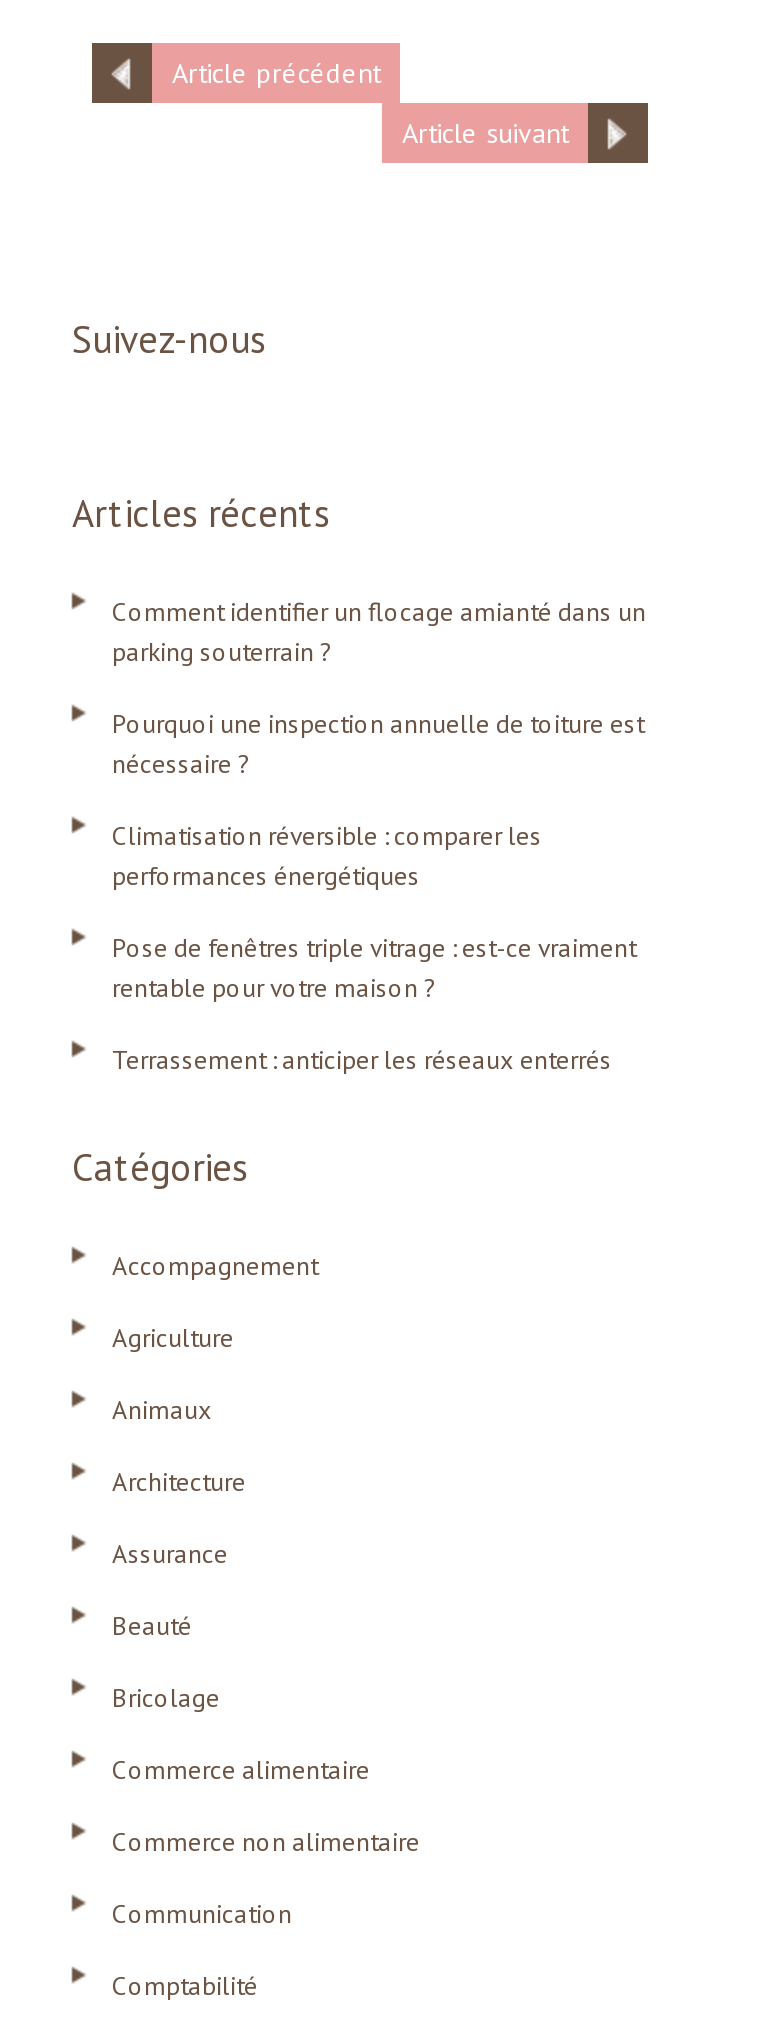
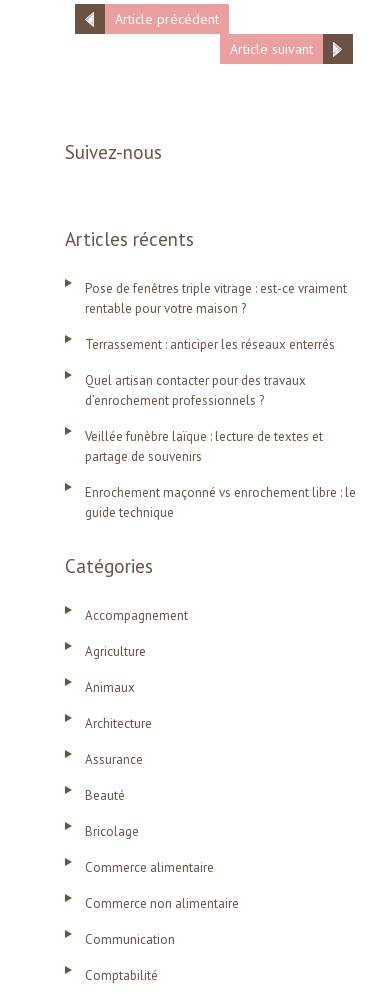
- Comment identifier un flocage amianté dans un
- parking souterrain ?
- Pourquoi une inspection annuelle de toiture est
- nécessaire ?
- Climatisation réversible : comparer les
- performances énergétiques

moved up: Pose de fenêtres triple vitrage : est-ce vraiment | rentable pour votre maison ? | Terrassement : anticiper les réseaux enterrés

+ Quel artisan contacter pour des travaux
+ d’enrochement professionnels ?
+ Veillée funèbre laïque : lecture de textes et
+ partage de souvenirs
+ Enrochement maçonné vs enrochement libre : le
+ guide technique
